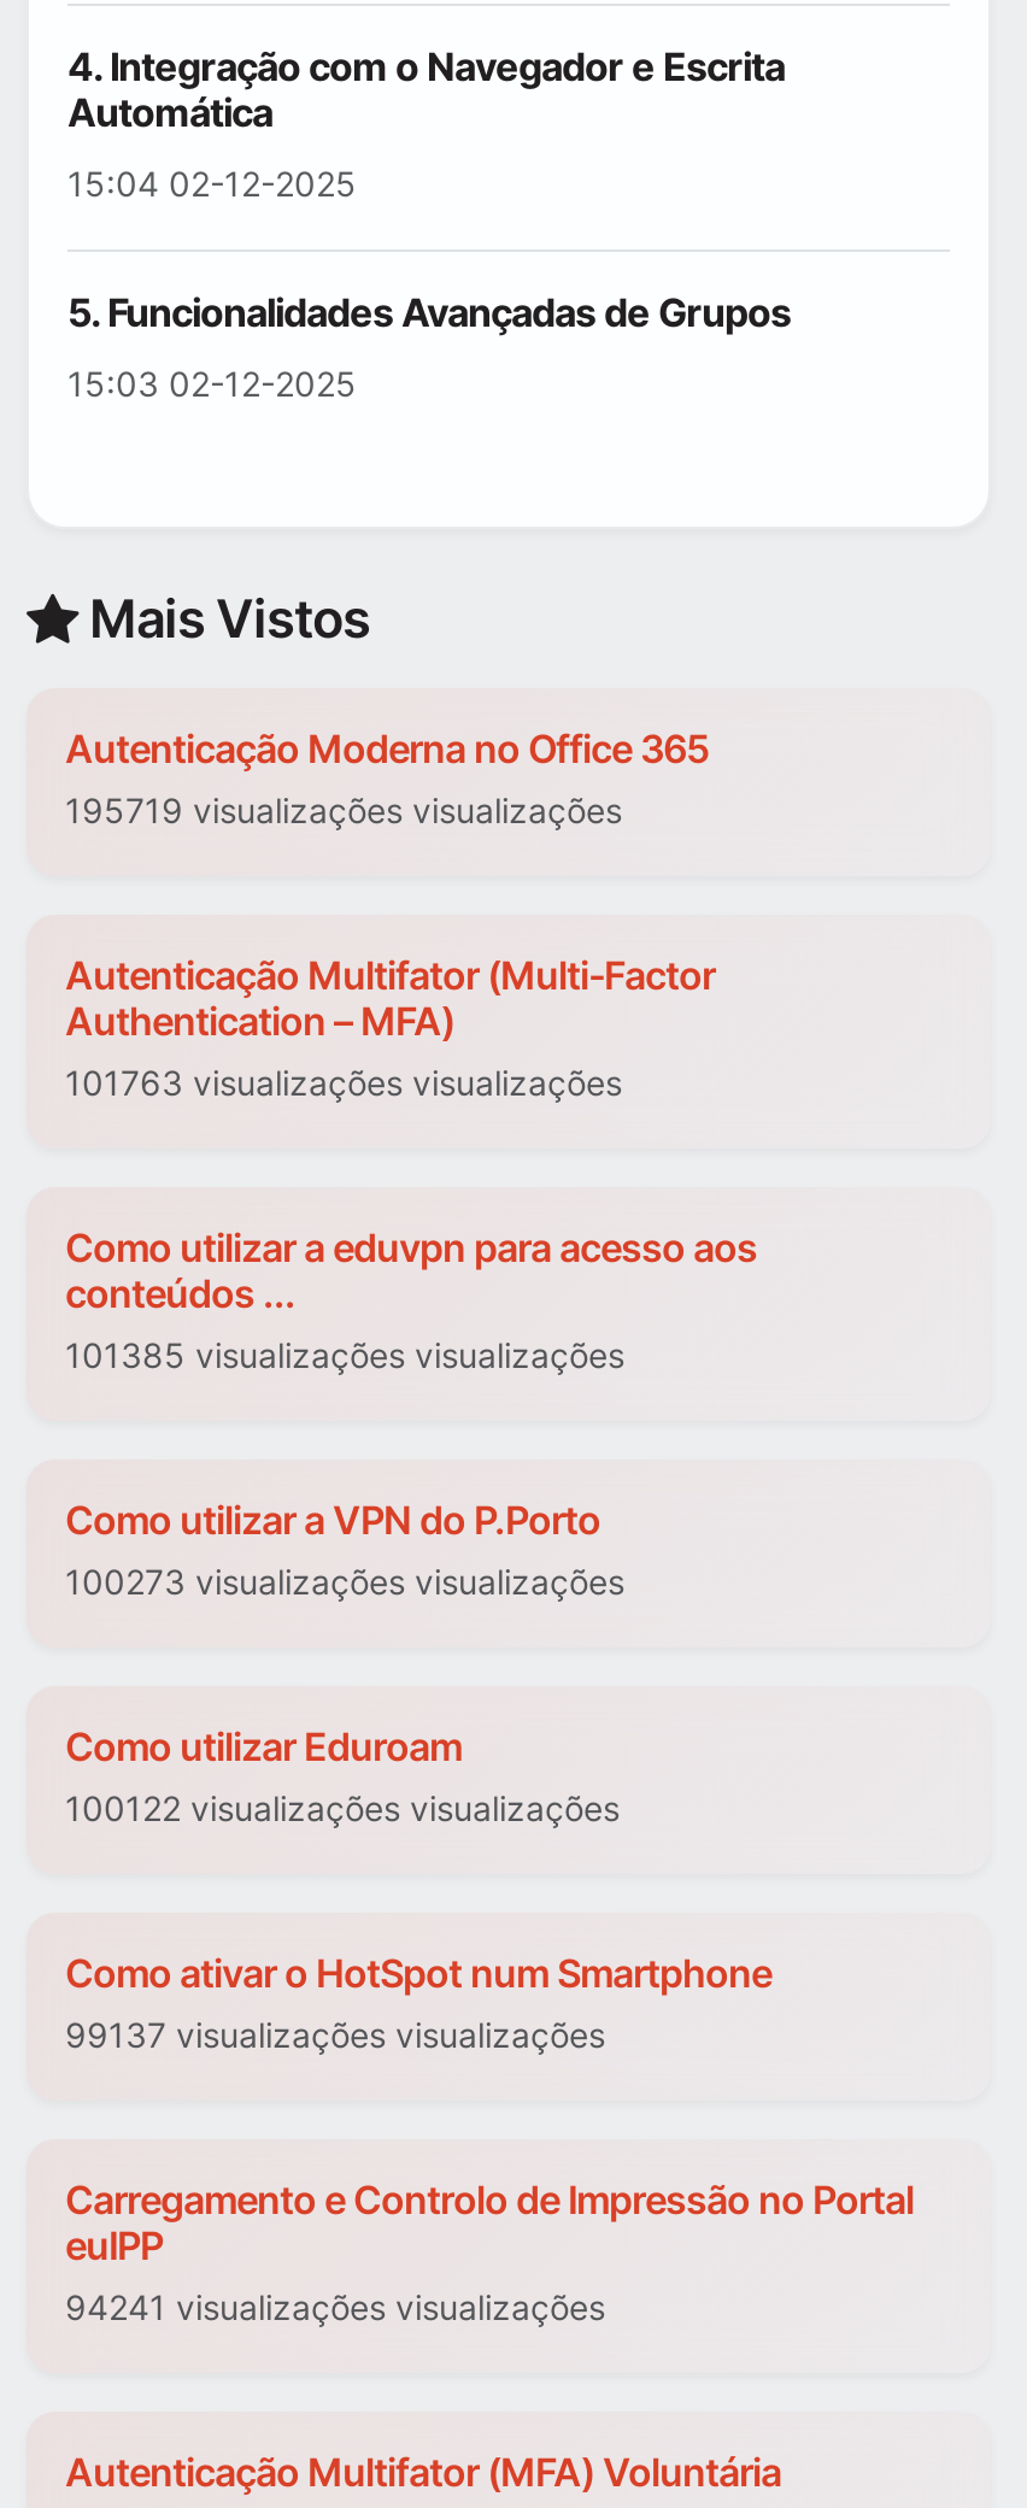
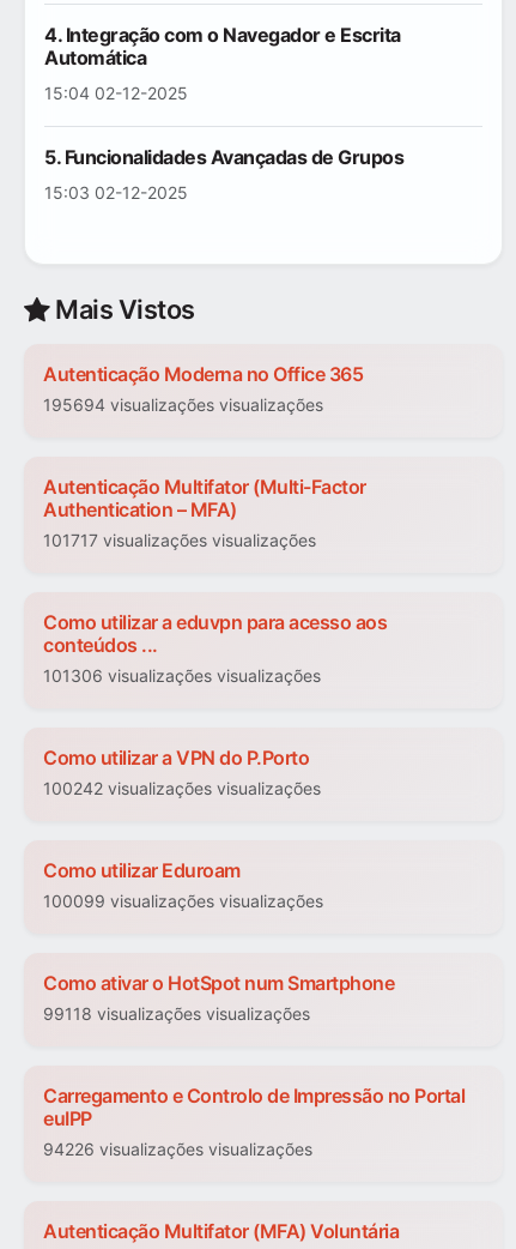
- 195719 visualizações visualizações
+ 195694 visualizações visualizações

- 101763 visualizações visualizações
+ 101717 visualizações visualizações

- 101385 visualizações visualizações
+ 101306 visualizações visualizações

- 100273 visualizações visualizações
+ 100242 visualizações visualizações

- 100122 visualizações visualizações
+ 100099 visualizações visualizações

- 99137 visualizações visualizações
+ 99118 visualizações visualizações

- 94241 visualizações visualizações
+ 94226 visualizações visualizações
